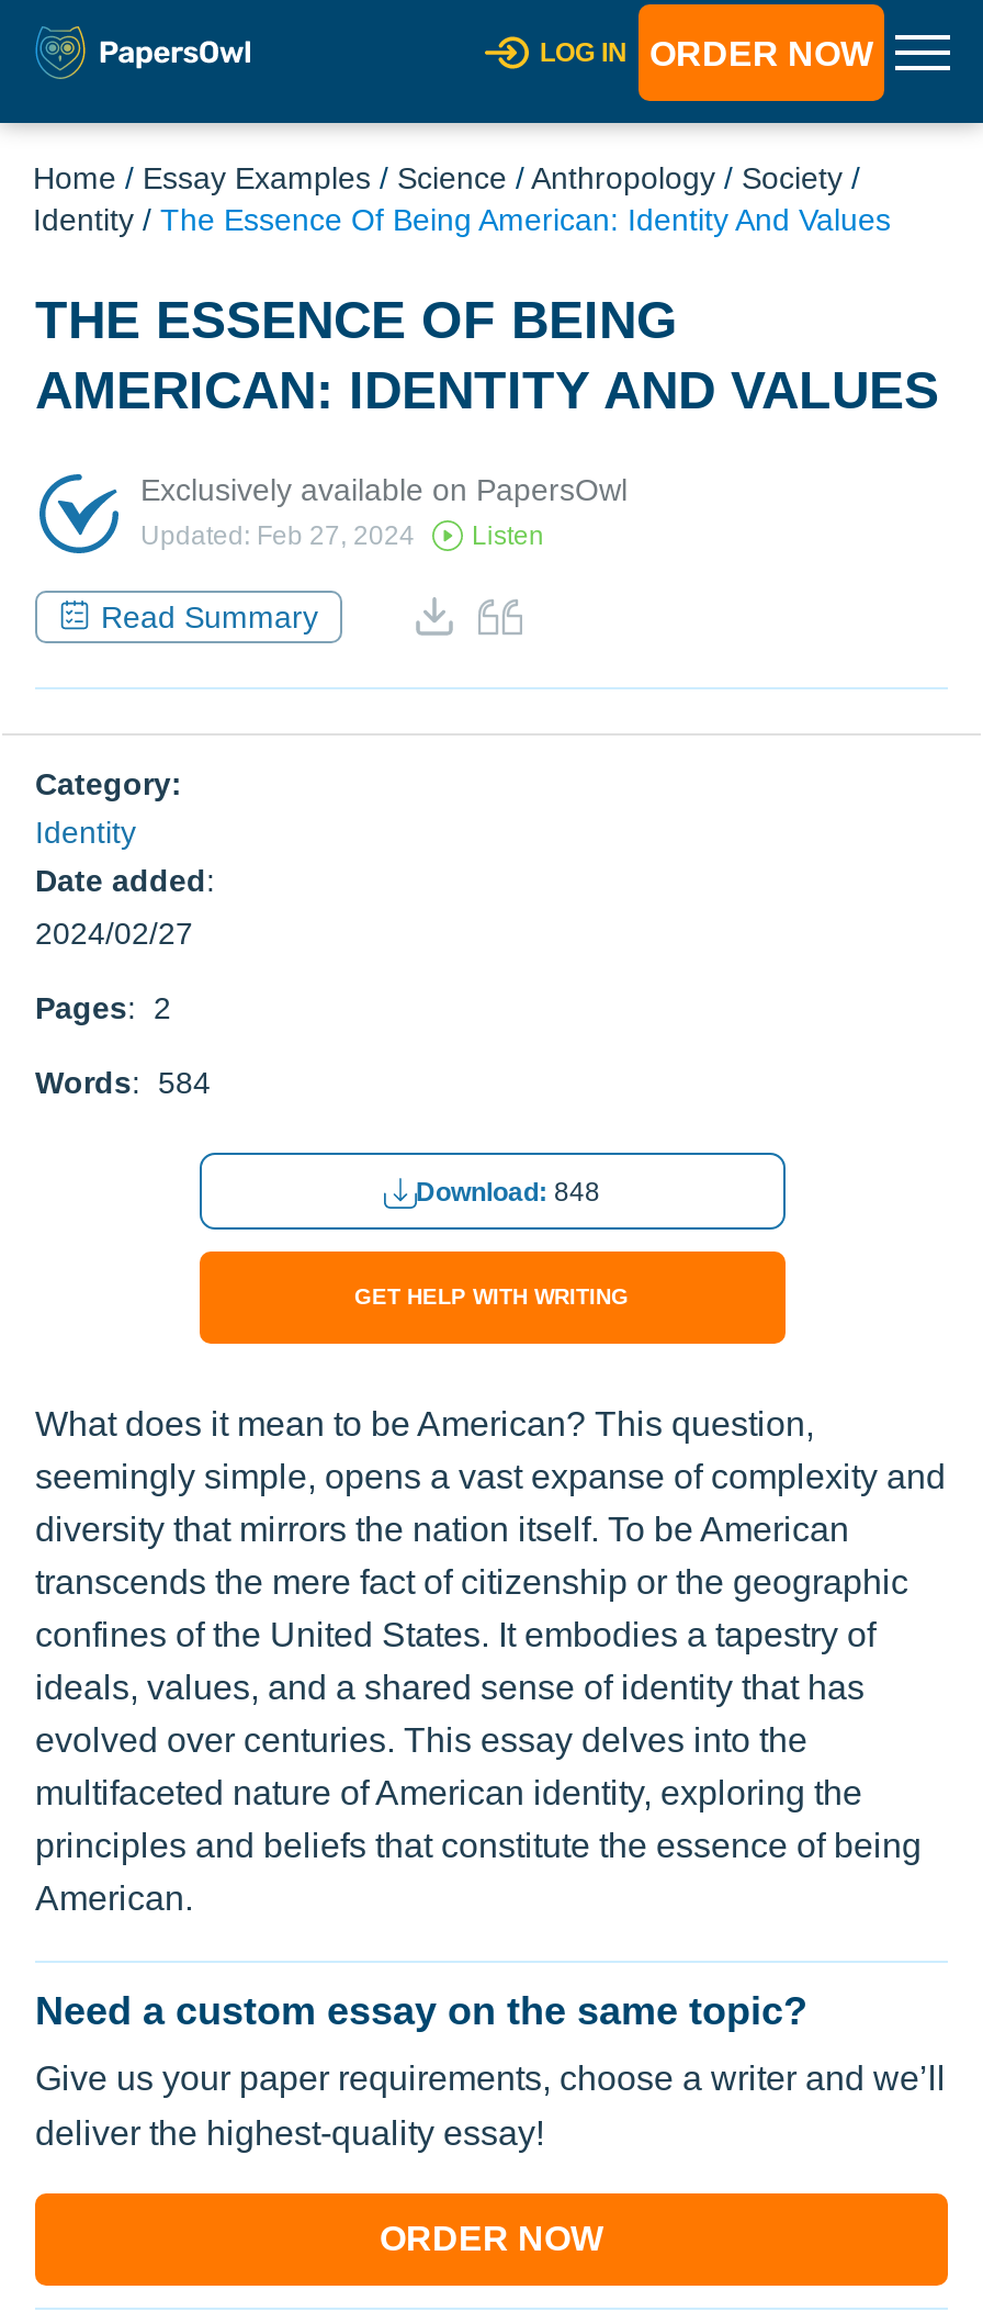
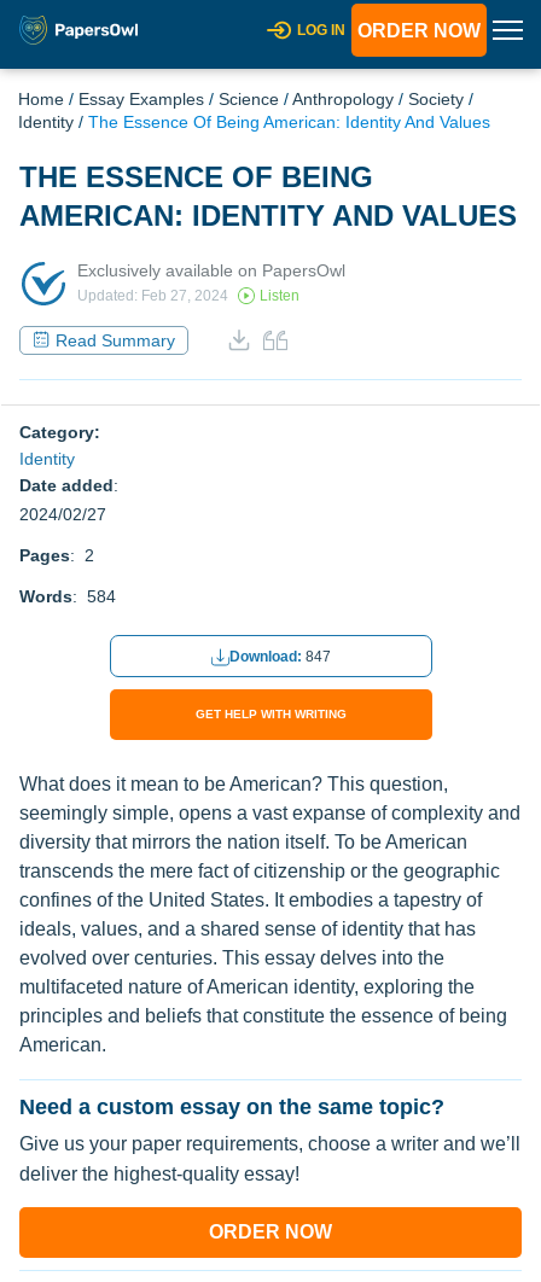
- Download: 848
+ Download: 847
